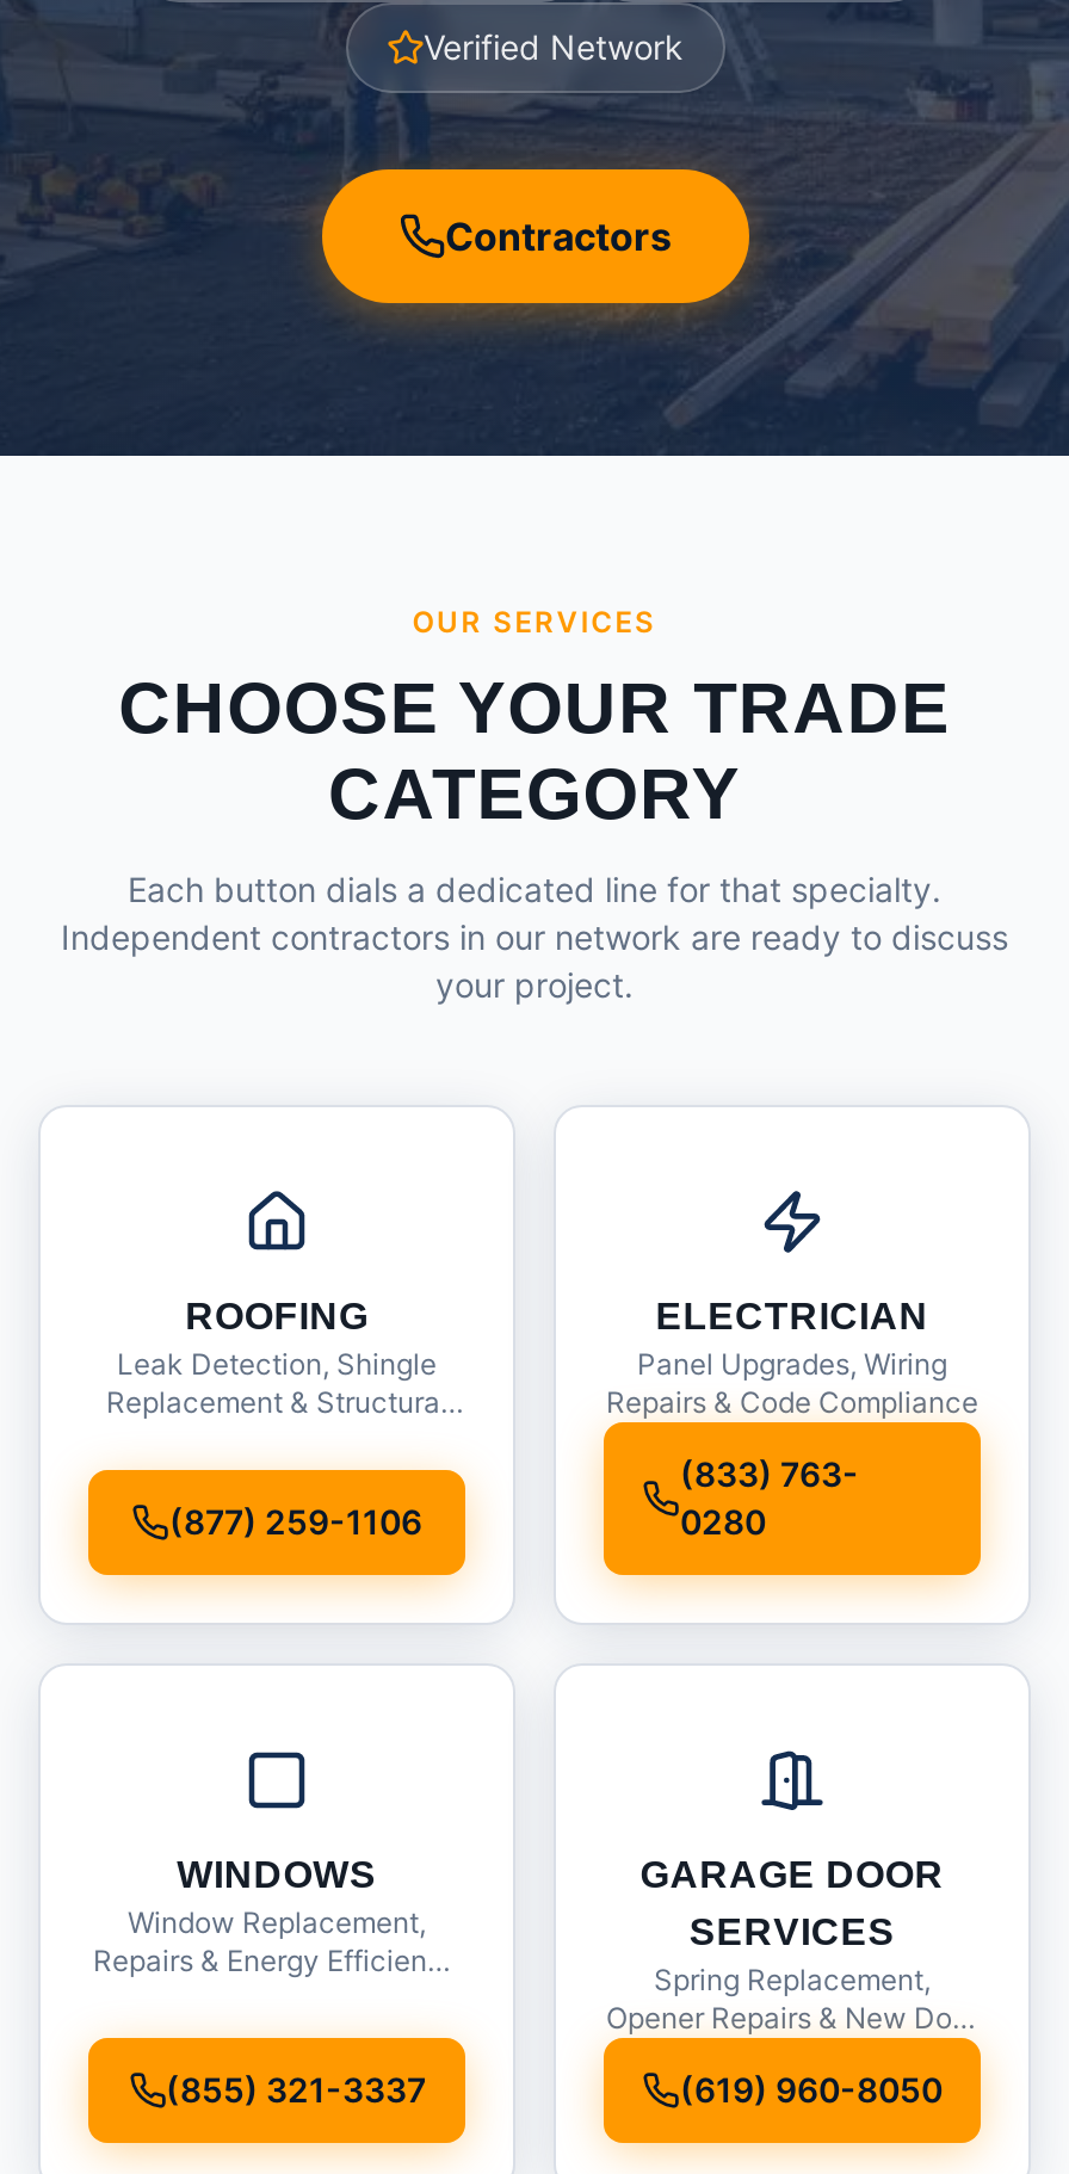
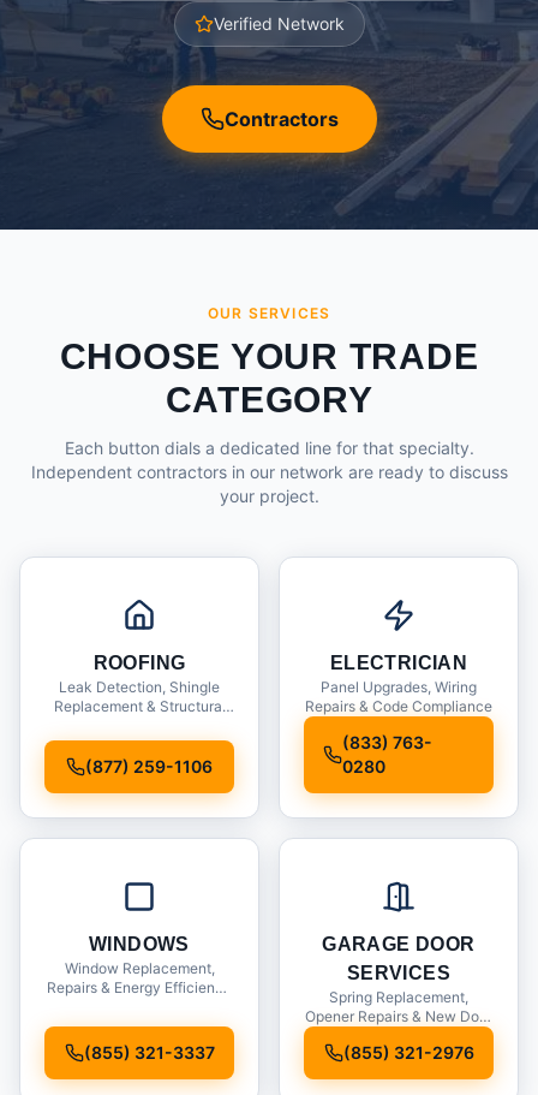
- (619) 960-8050
+ (855) 321-2976
